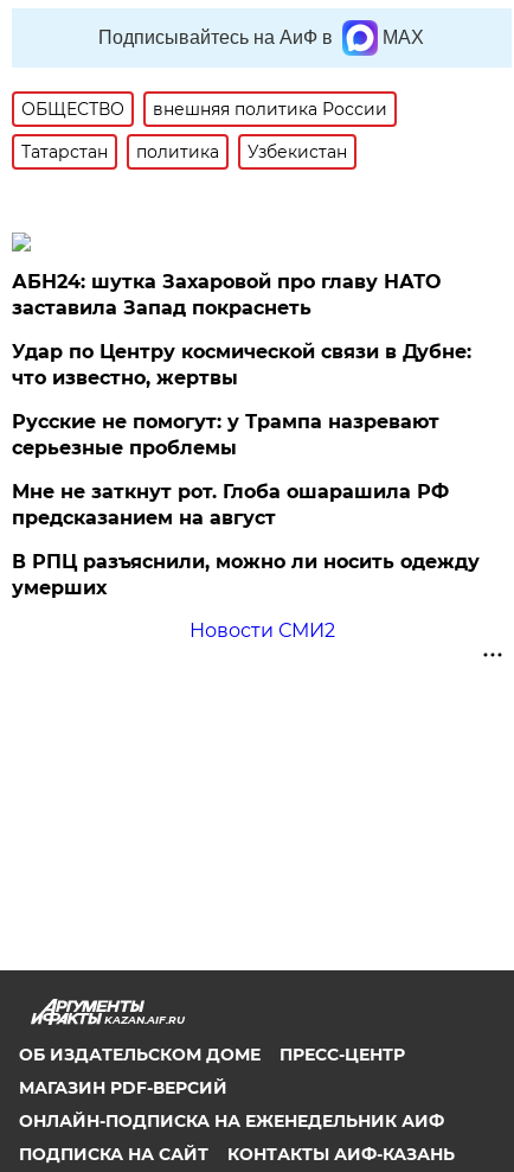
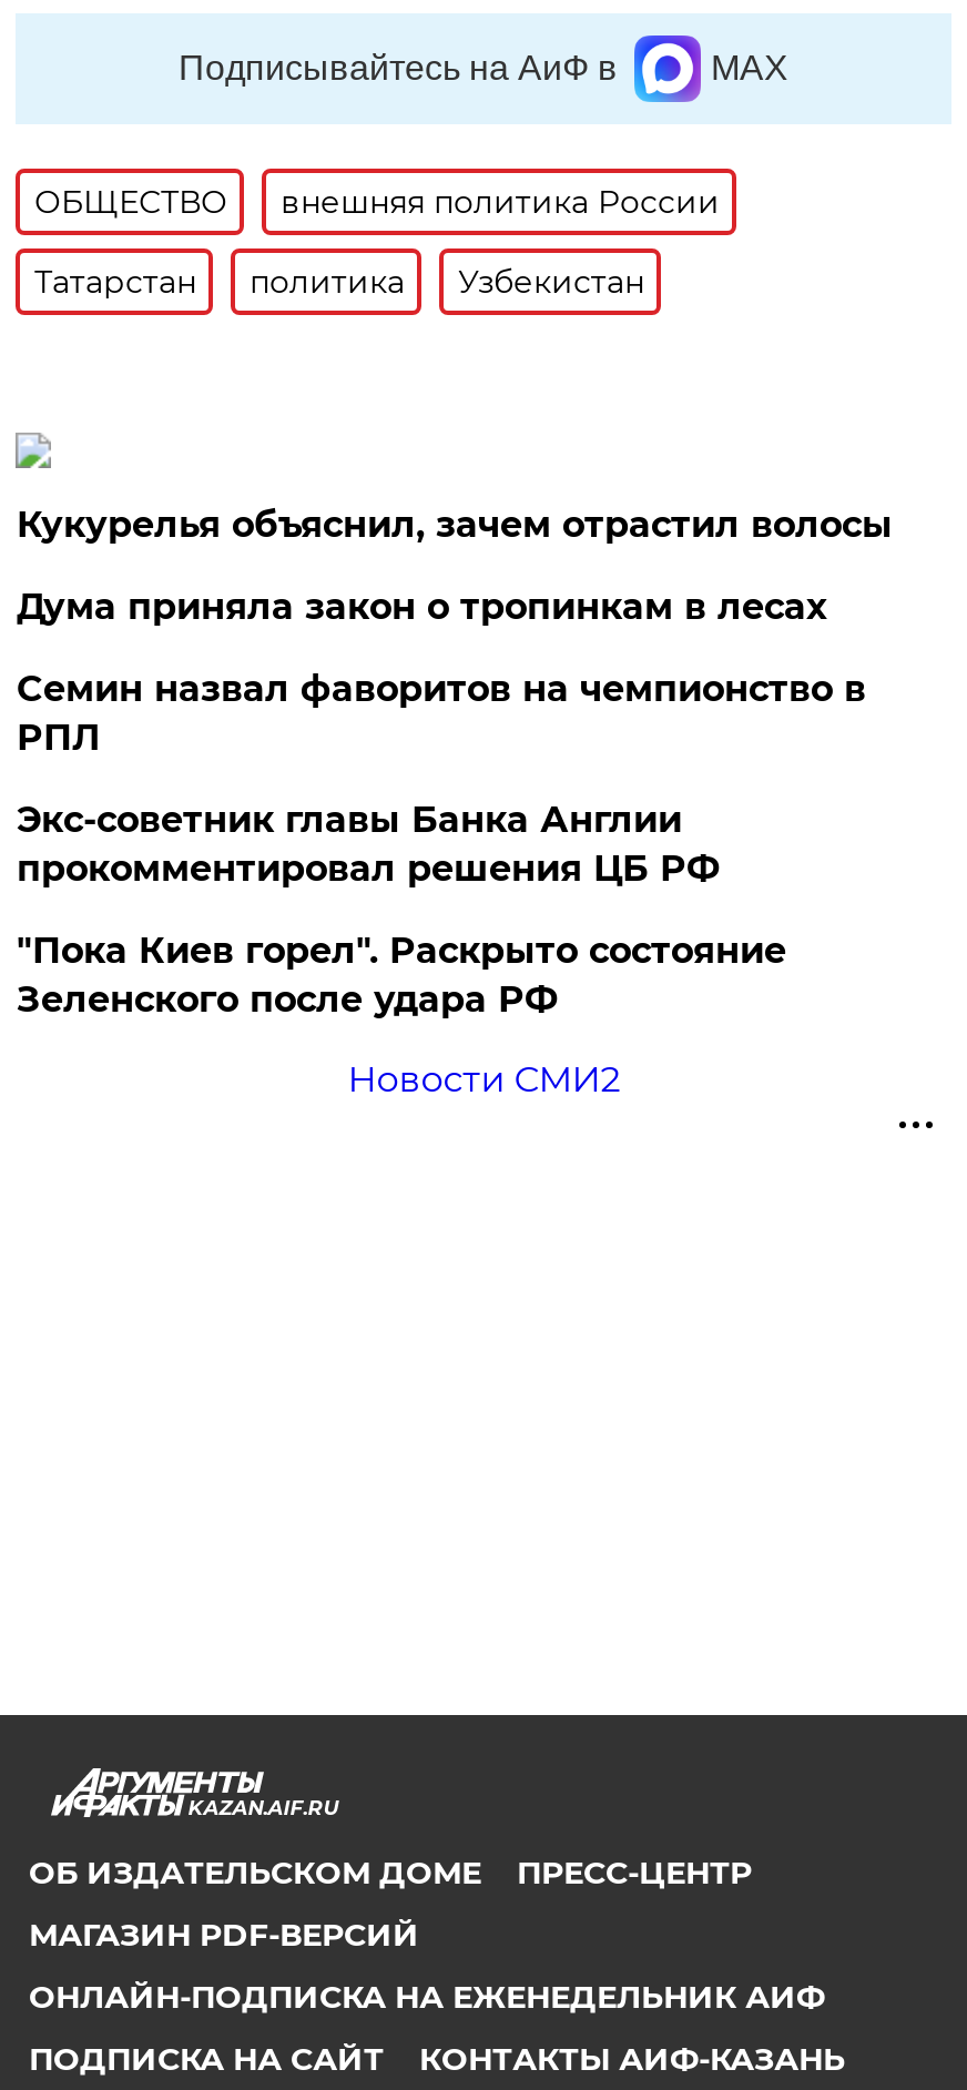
- АБН24: шутка Захаровой про главу НАТО
- заставила Запад покраснеть
+ Кукурелья объяснил, зачем отрастил волосы

- Удар по Центру космической связи в Дубне:
- что известно, жертвы
+ Дума приняла закон о тропинкам в лесах

- Русские не помогут: у Трампа назревают
- серьезные проблемы
+ Семин назвал фаворитов на чемпионство в
+ РПЛ

- Мне не заткнут рот. Глоба ошарашила РФ
- предсказанием на август
+ Экс-советник главы Банка Англии
+ прокомментировал решения ЦБ РФ

- В РПЦ разъяснили, можно ли носить одежду
- умерших
+ "Пока Киев горел". Раскрыто состояние
+ Зеленского после удара РФ
